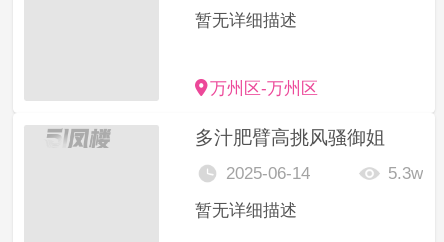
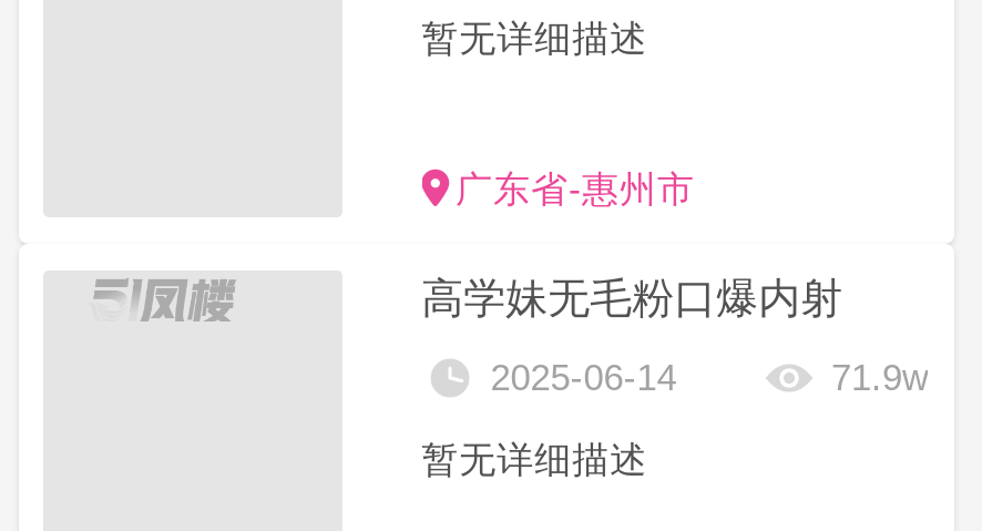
- 万州区-万州区
+ 广东省-惠州市

- 多汁肥臂高挑风骚御姐
+ 高学妹无毛粉口爆内射

- 5.3w
+ 71.9w
